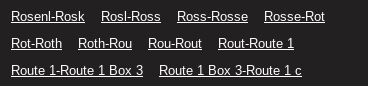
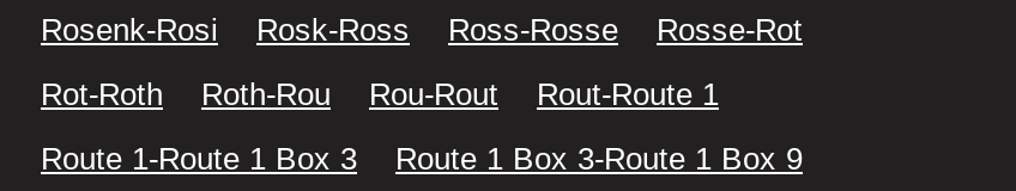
- Rosenl-Rosk
- Rosl-Ross
+ Rosenk-Rosi
+ Rosk-Ross

- Route 1 Box 3-Route 1 c
+ Route 1 Box 3-Route 1 Box 9
